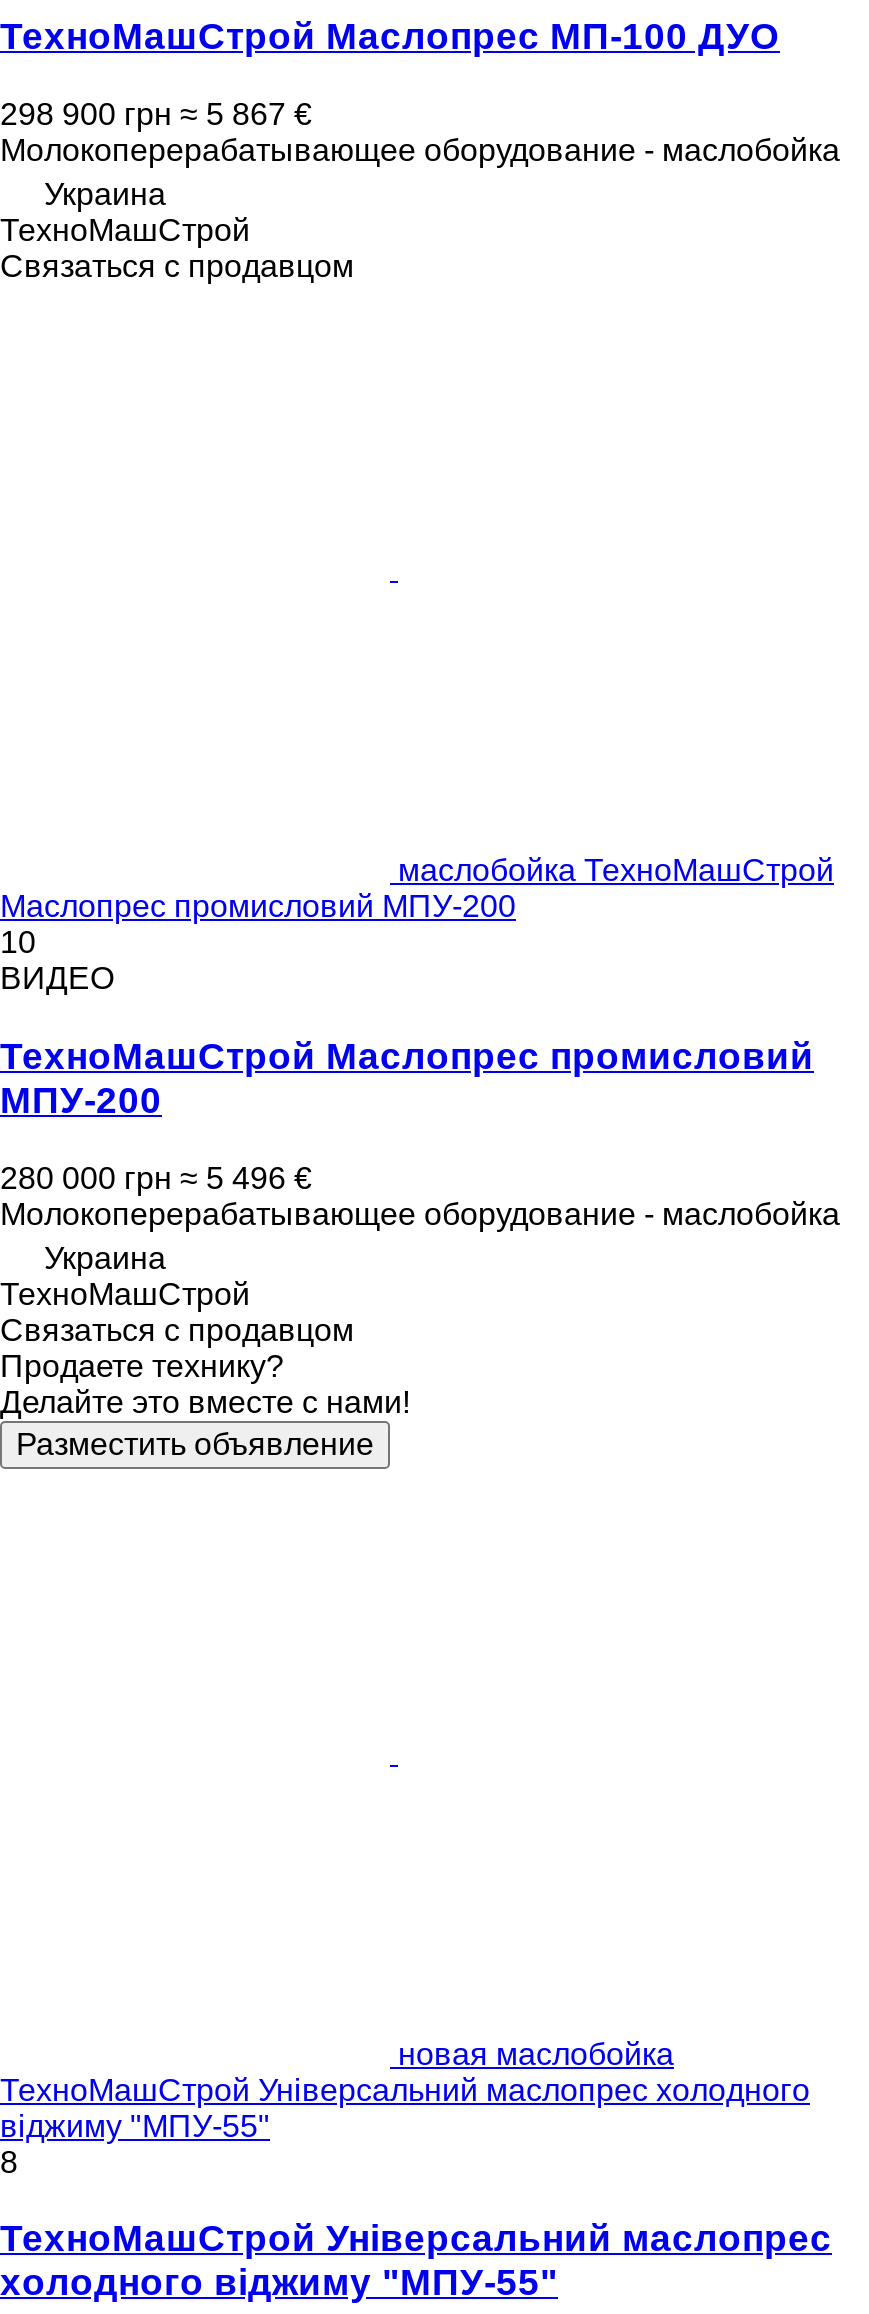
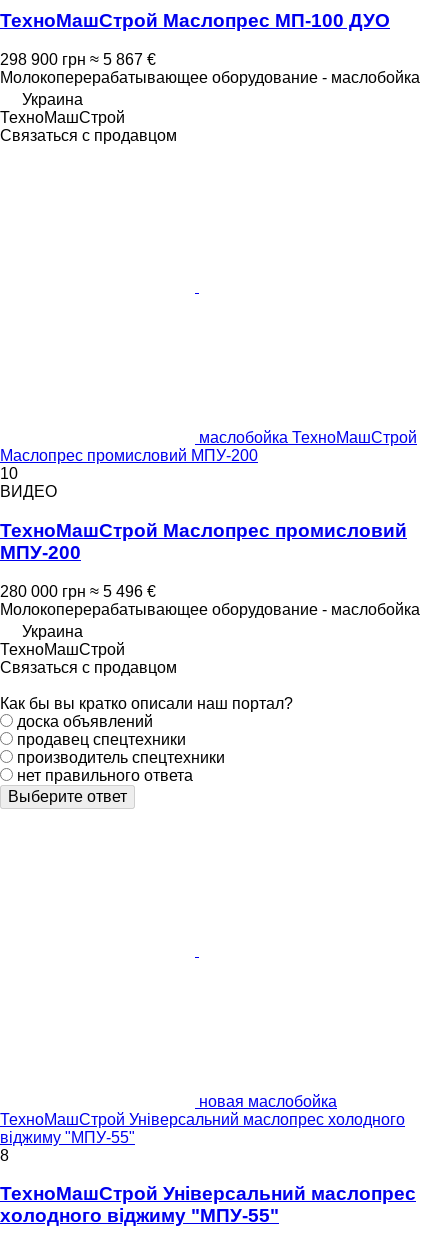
- Продаете технику?
- Делайте это вместе с нами!
- Разместить объявление
+ Как бы вы кратко описали наш портал?
+ доска объявлений
+ продавец спецтехники
+ производитель спецтехники
+ нет правильного ответа
+ Выберите ответ
